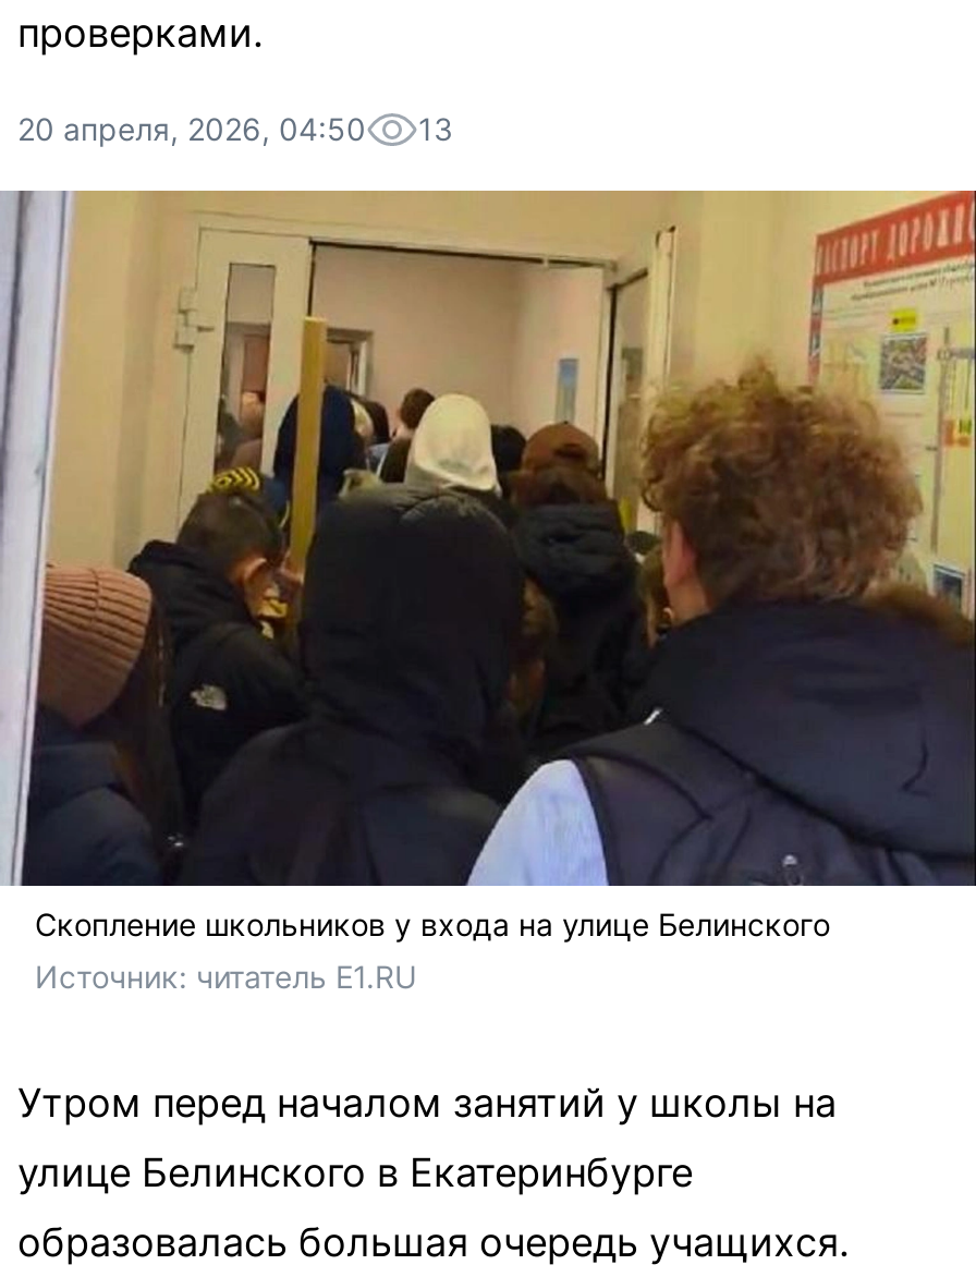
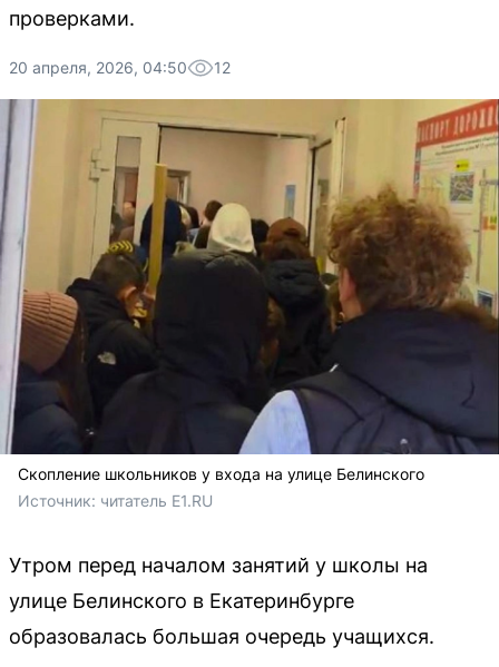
- 20 апреля, 2026, 04:50 13
+ 20 апреля, 2026, 04:50 12
